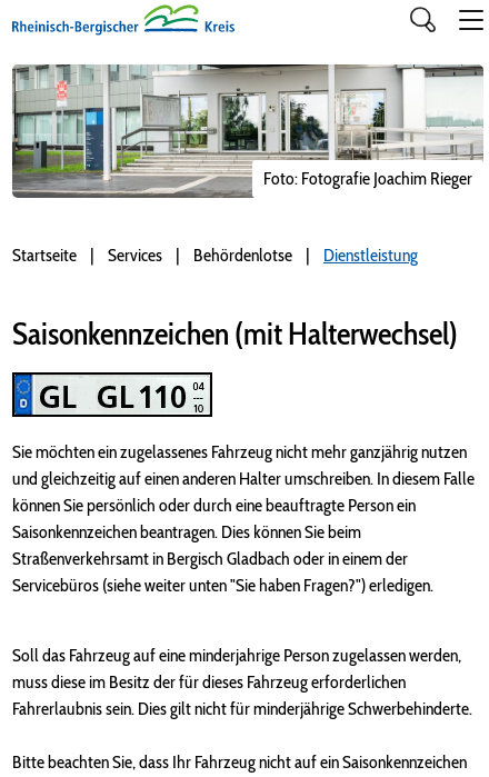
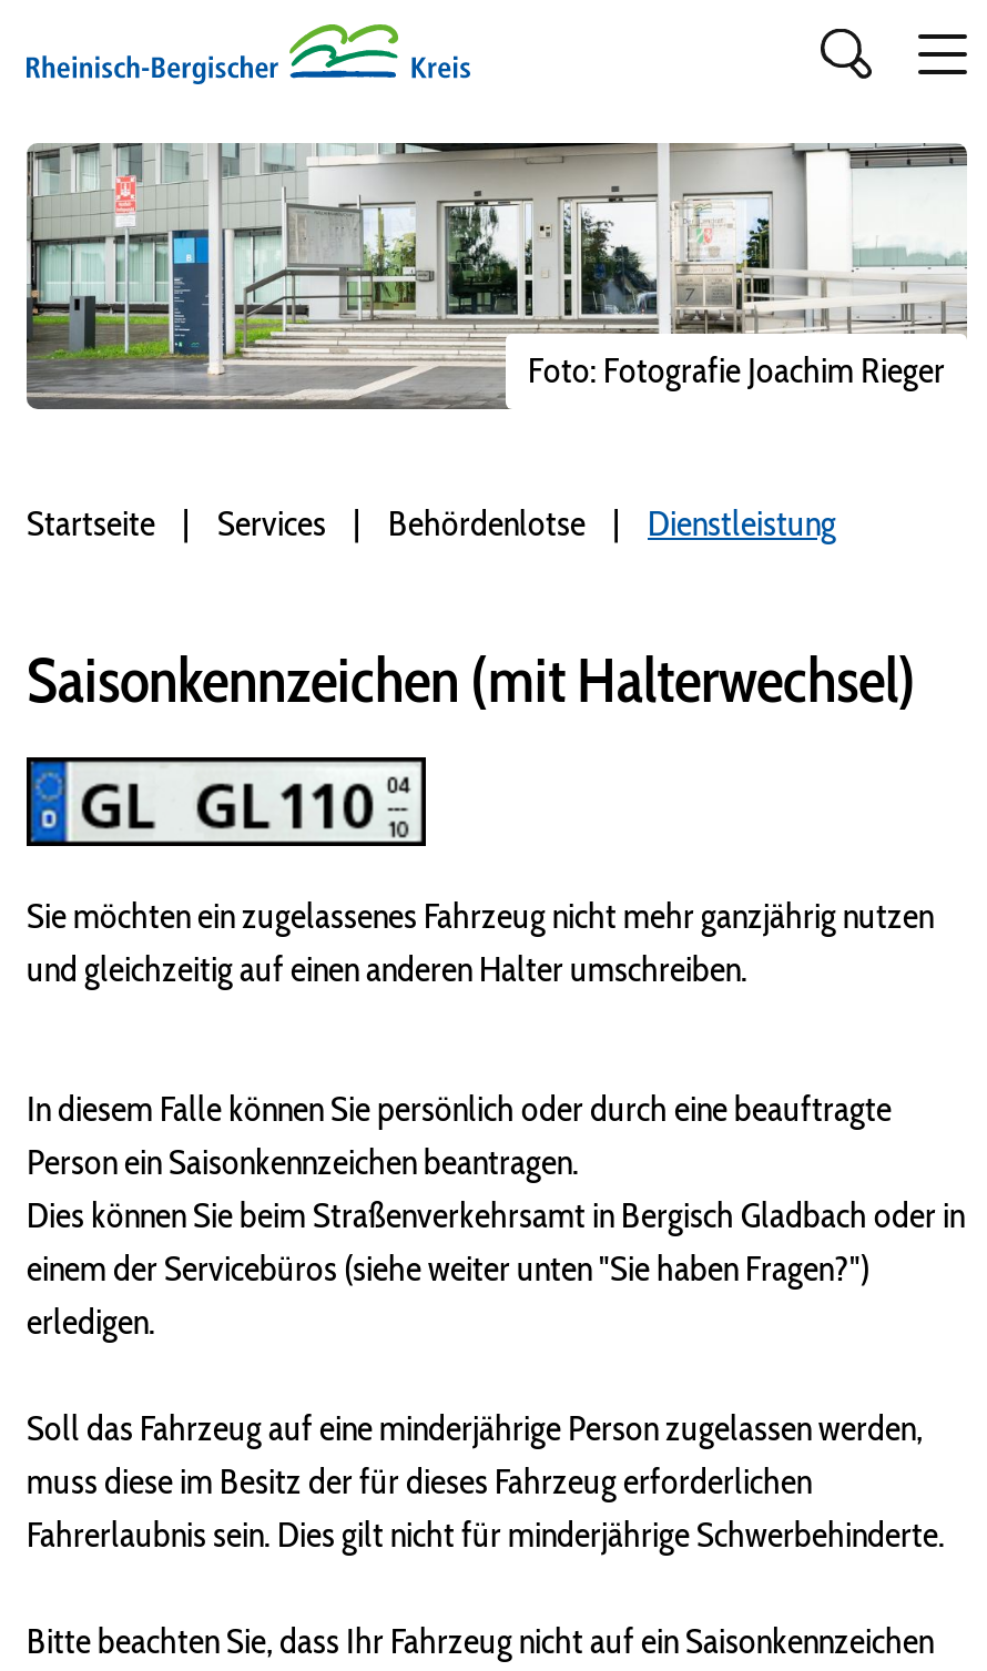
- und gleichzeitig auf einen anderen Halter umschreiben. In diesem Falle
- können Sie persönlich oder durch eine beauftragte Person ein
- Saisonkennzeichen beantragen. Dies können Sie beim
- Straßenverkehrsamt in Bergisch Gladbach oder in einem der
- Servicebüros (siehe weiter unten "Sie haben Fragen?") erledigen.
- Soll das Fahrzeug auf eine minderjahrige Person zugelassen werden,
+ und gleichzeitig auf einen anderen Halter umschreiben.
+ In diesem Falle können Sie persönlich oder durch eine beauftragte
+ Person ein Saisonkennzeichen beantragen.
+ Dies können Sie beim Straßenverkehrsamt in Bergisch Gladbach oder in
+ einem der Servicebüros (siehe weiter unten "Sie haben Fragen?")
+ erledigen.
+ Soll das Fahrzeug auf eine minderjährige Person zugelassen werden,
